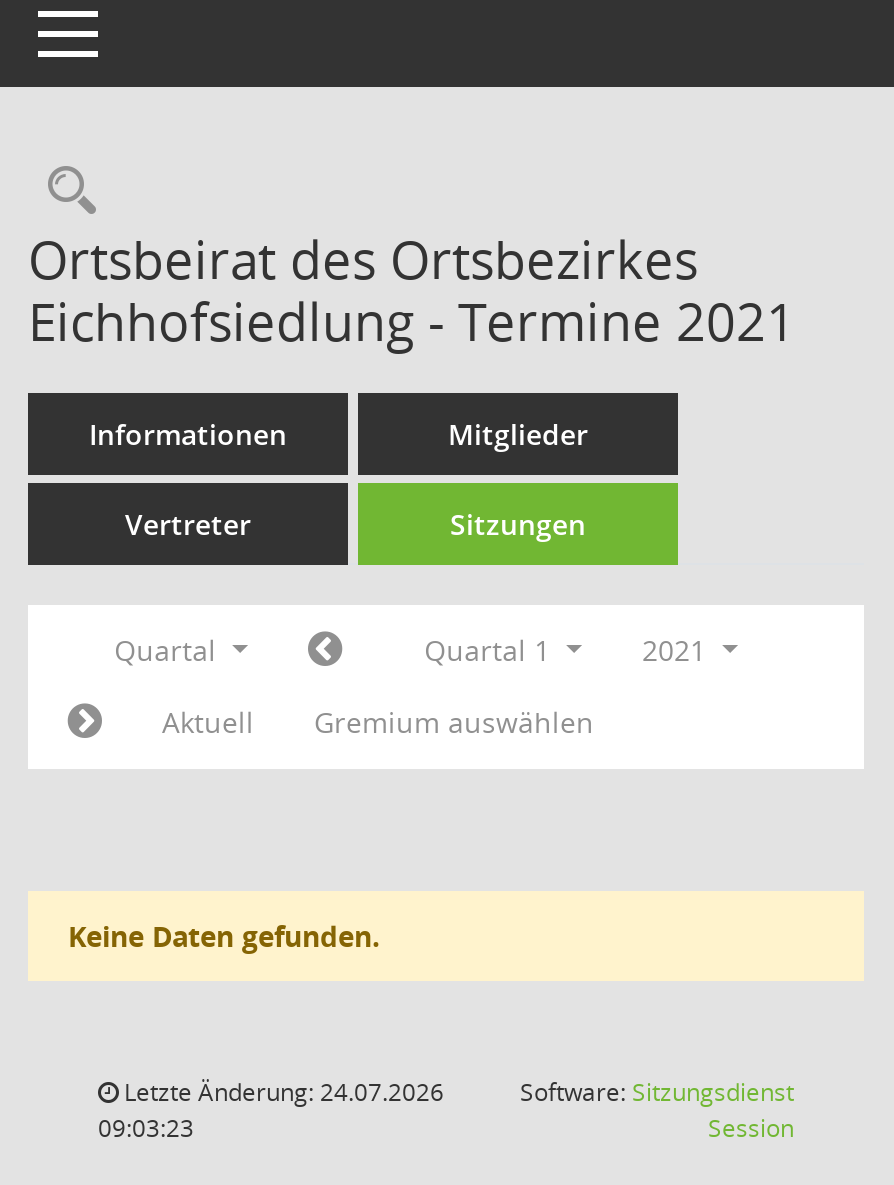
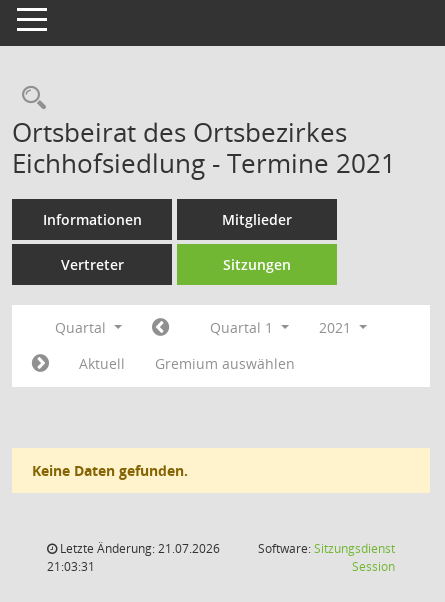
- Letzte Änderung: 24.07.2026
+ Letzte Änderung: 21.07.2026

- 09:03:23
+ 21:03:31
